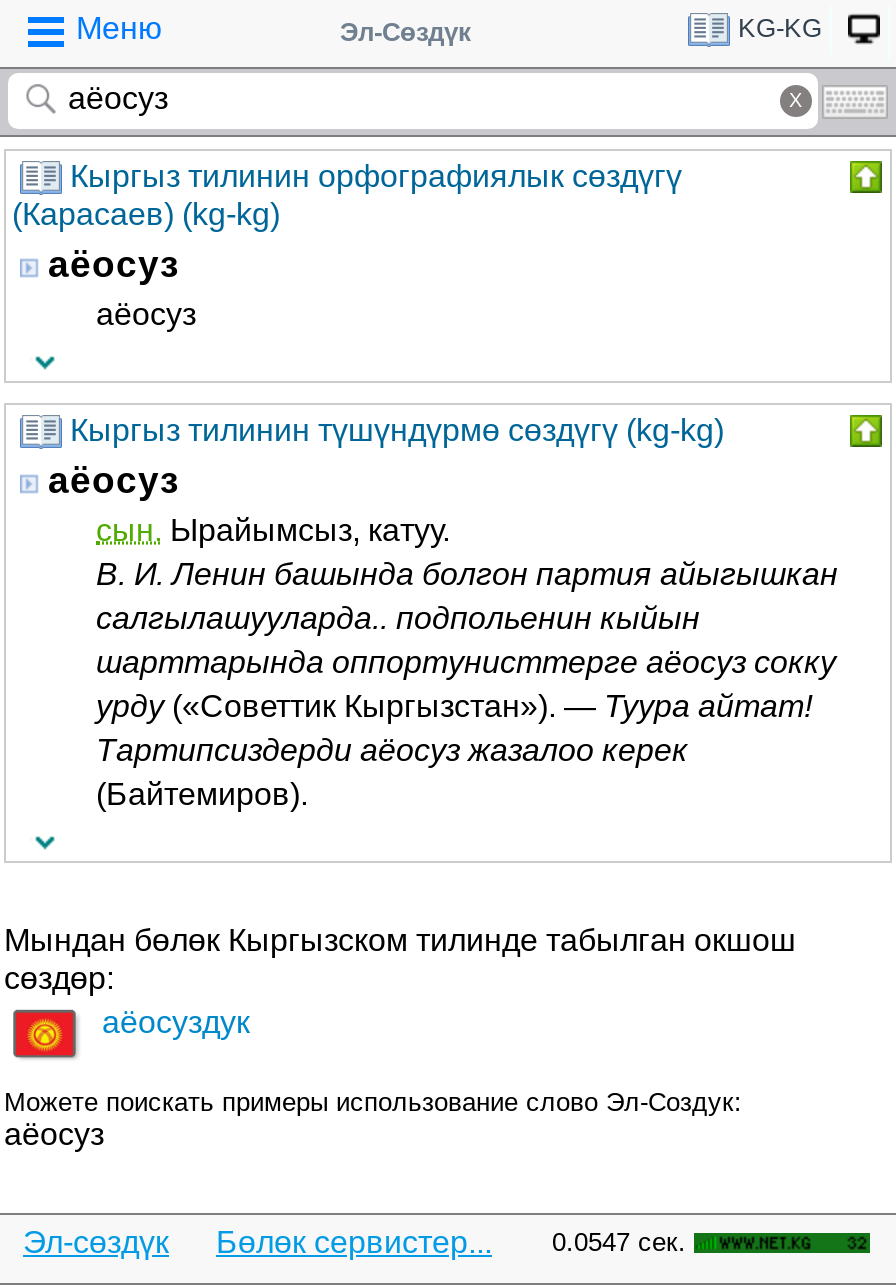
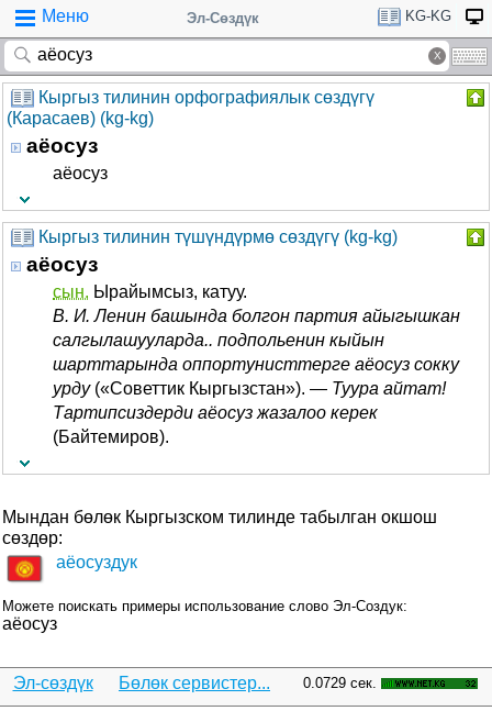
- Эл-сөздүк Бөлөк сервистер... 0.0547 сек.
+ Эл-сөздүк Бөлөк сервистер... 0.0729 сек.
